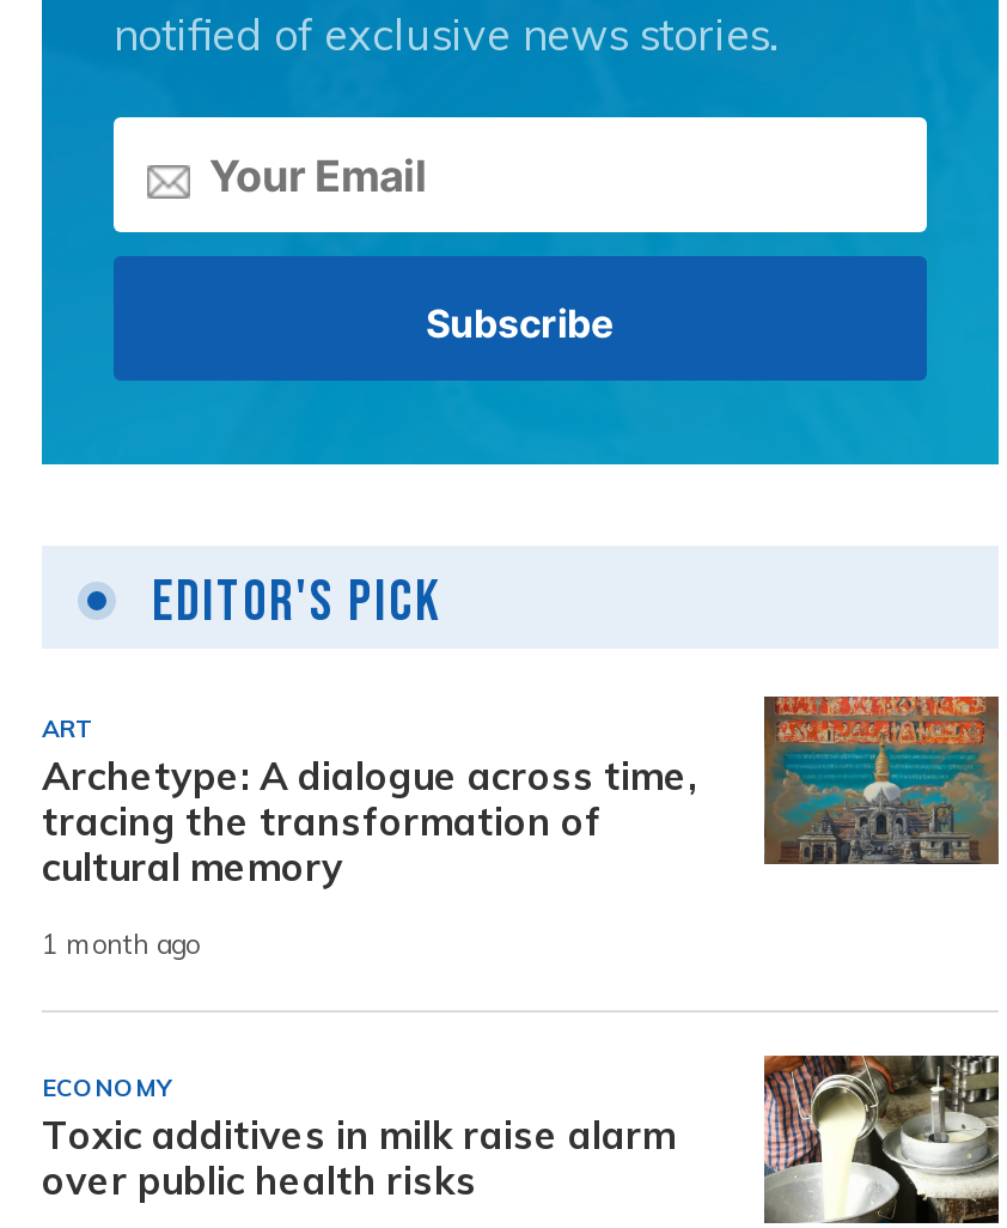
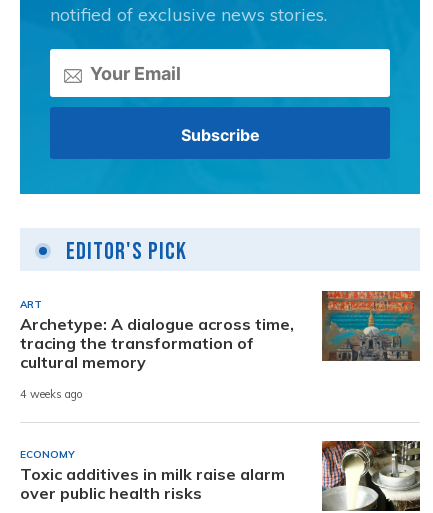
- 1 month ago
+ 4 weeks ago
